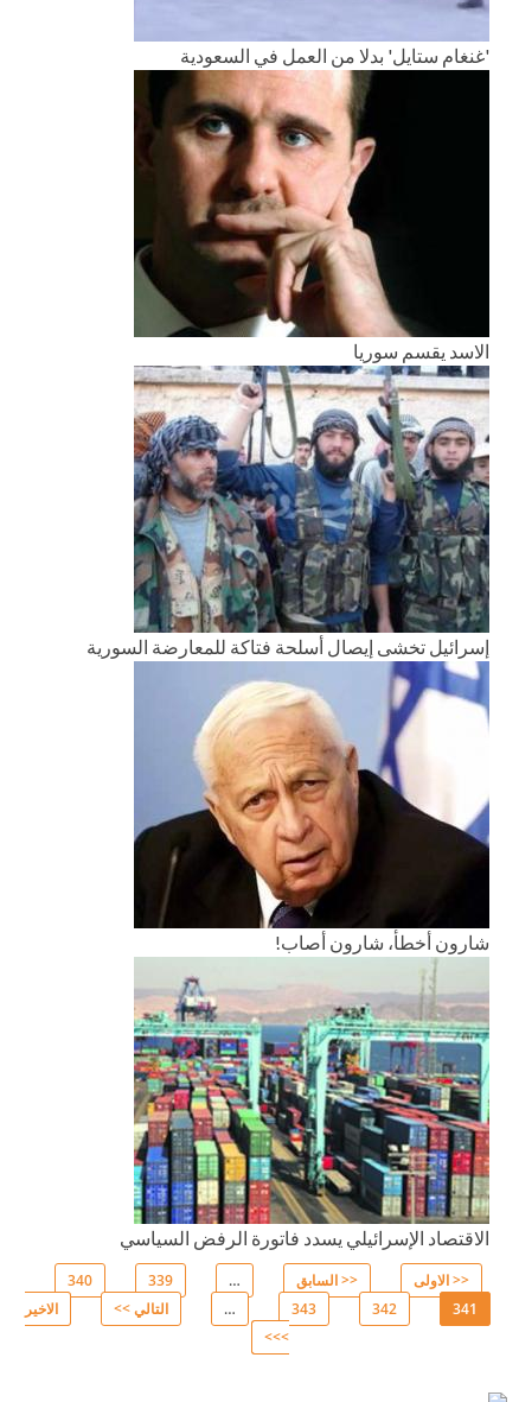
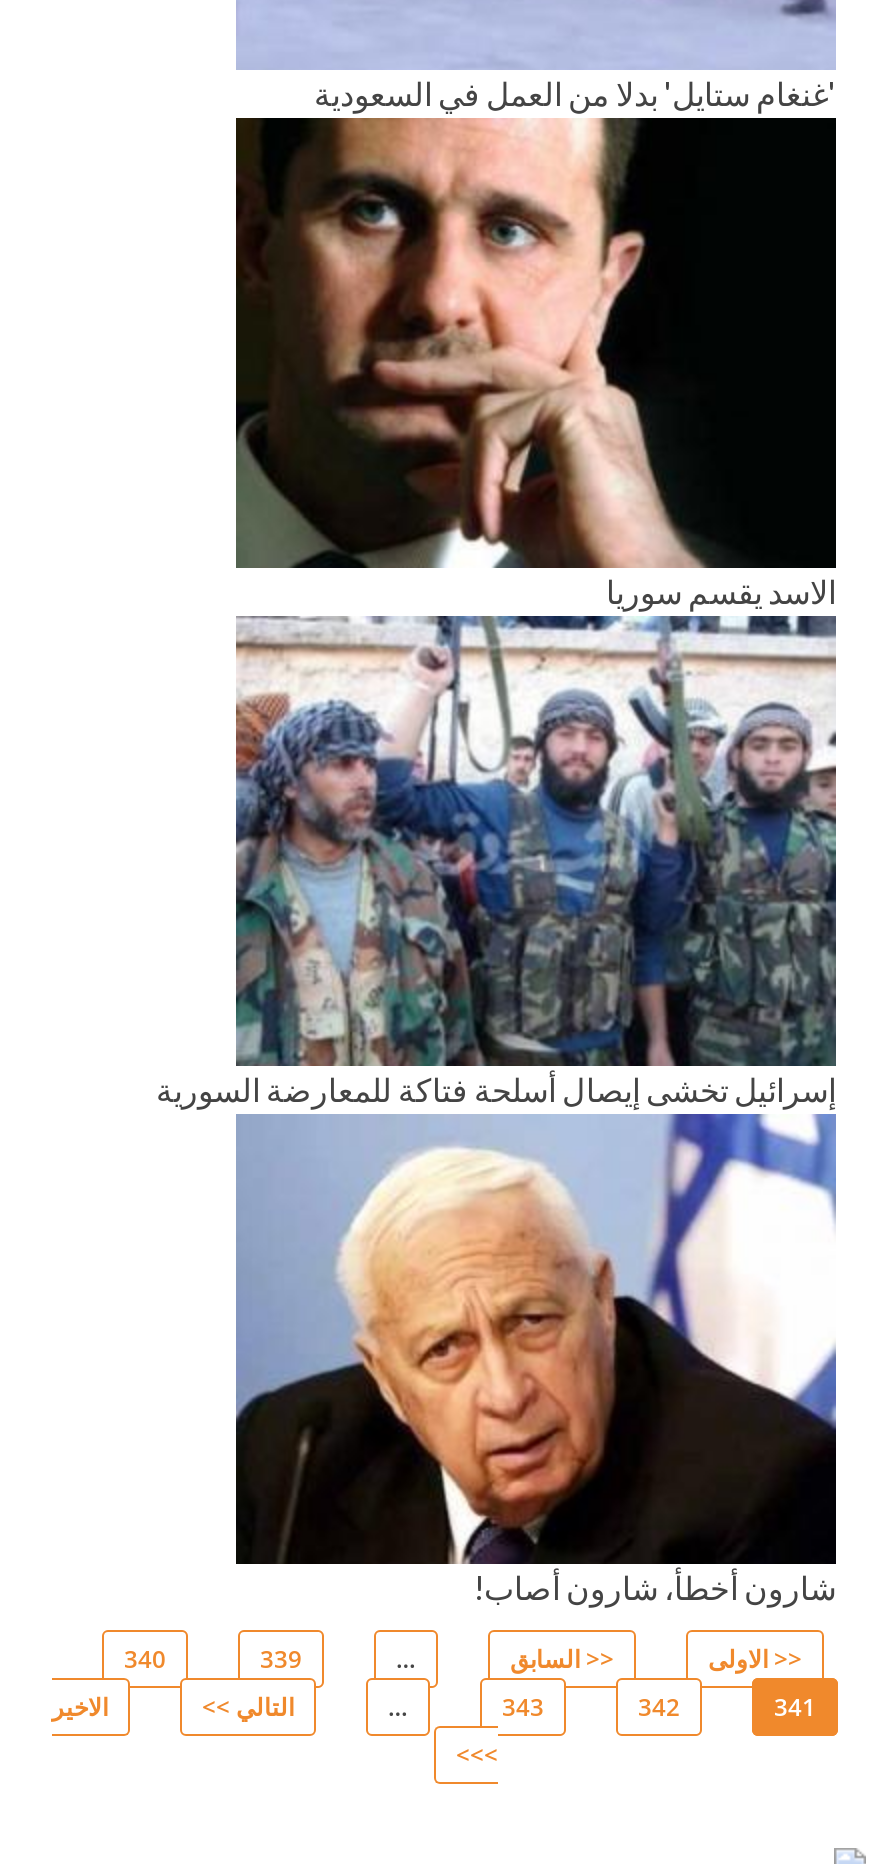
- [image]
- الاقتصاد الإسرائيلي يسدد فاتورة الرفض السياسي
